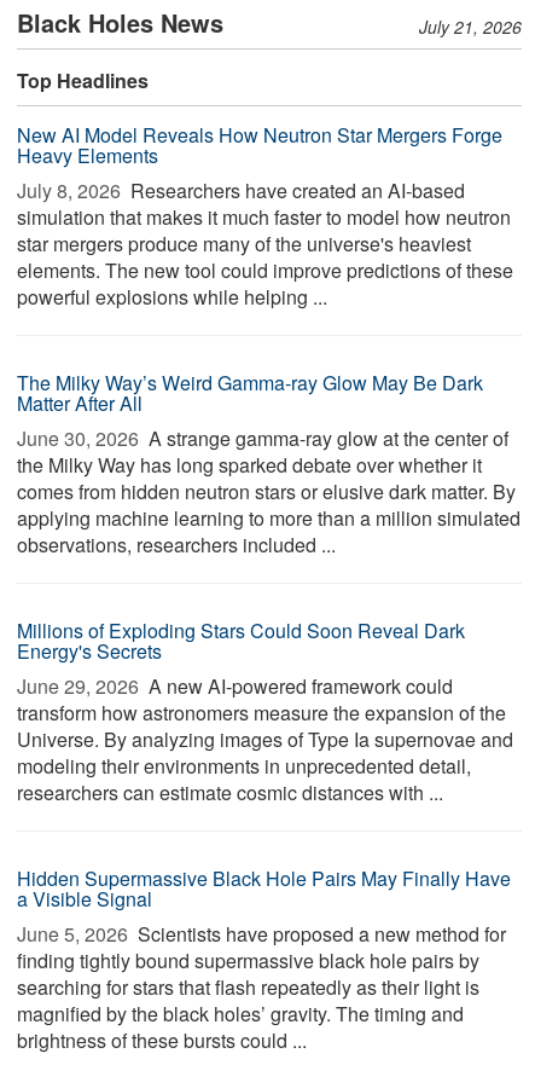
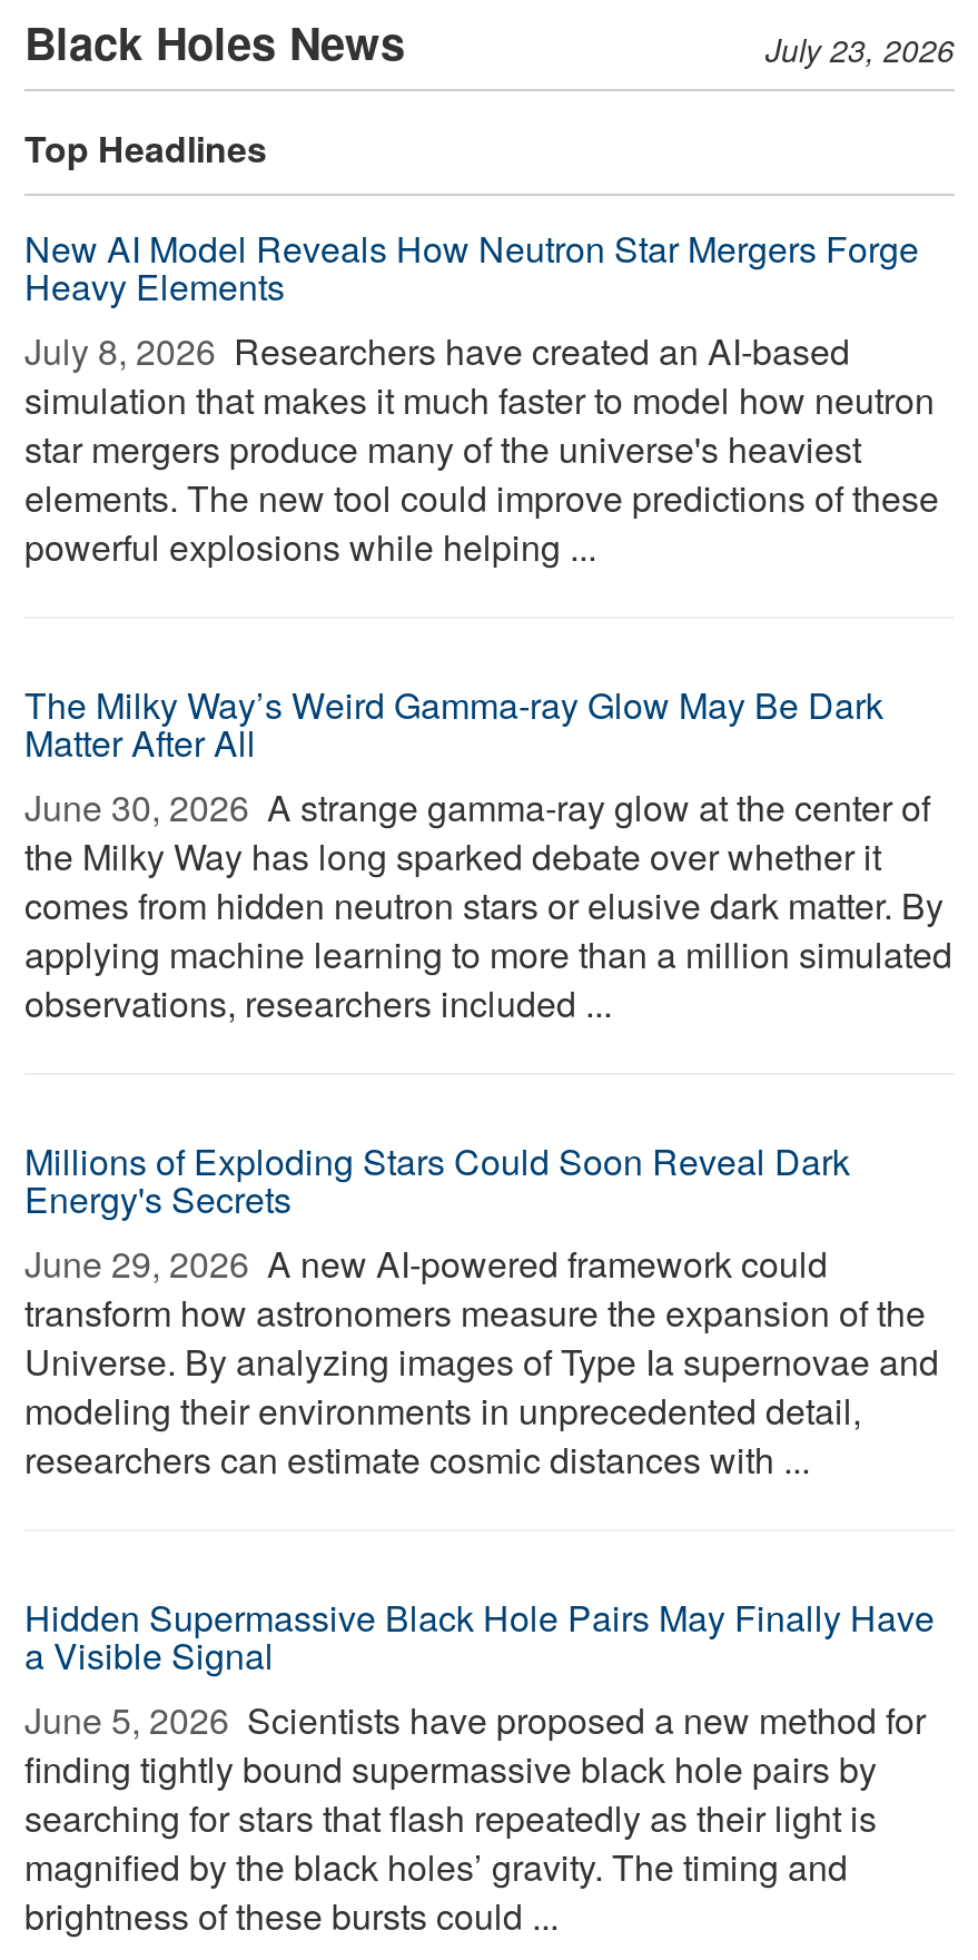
- July 21, 2026
+ July 23, 2026
